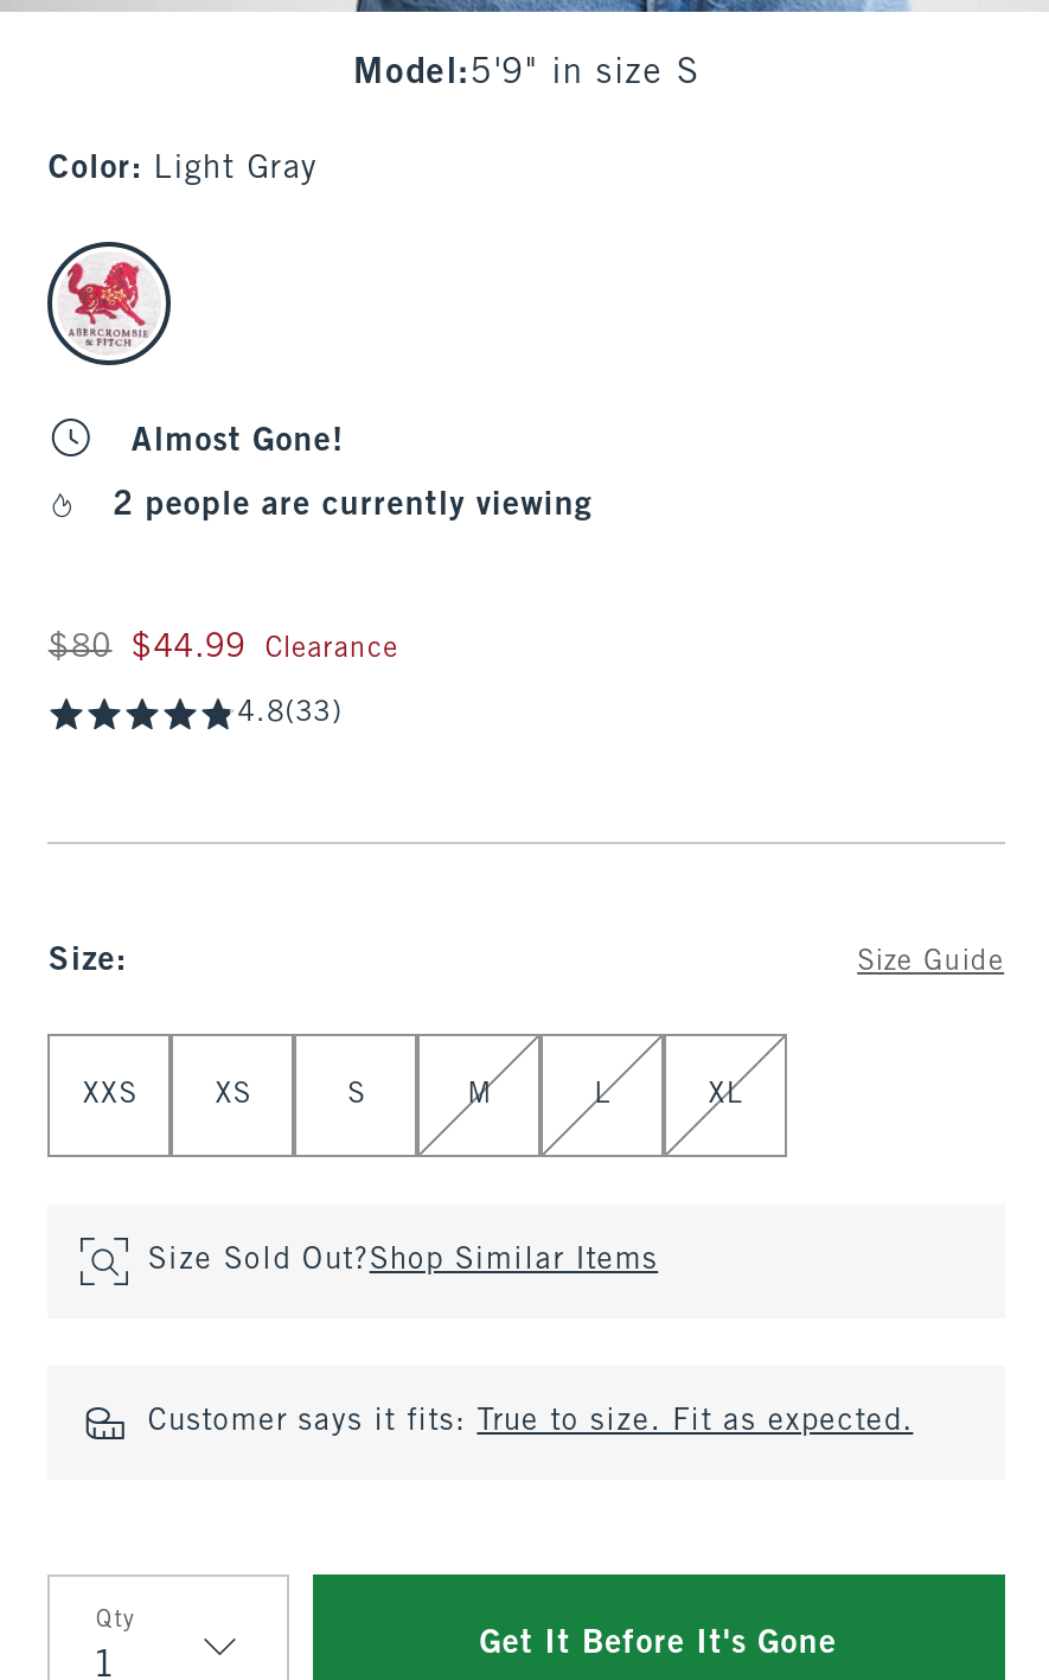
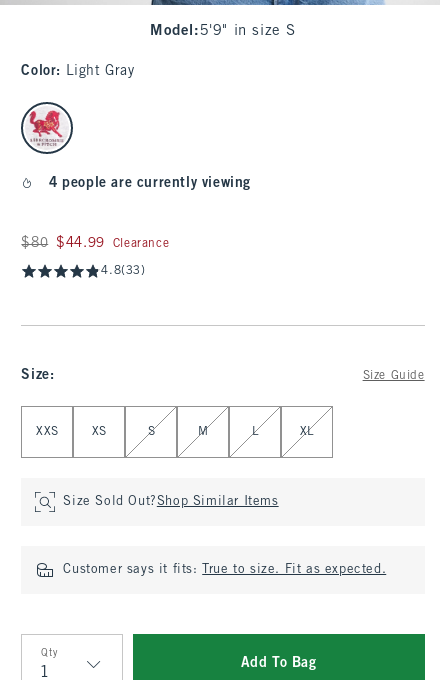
- Almost Gone!
- 2 people are currently viewing
+ 4 people are currently viewing

- Get It Before It's Gone
+ Add To Bag
